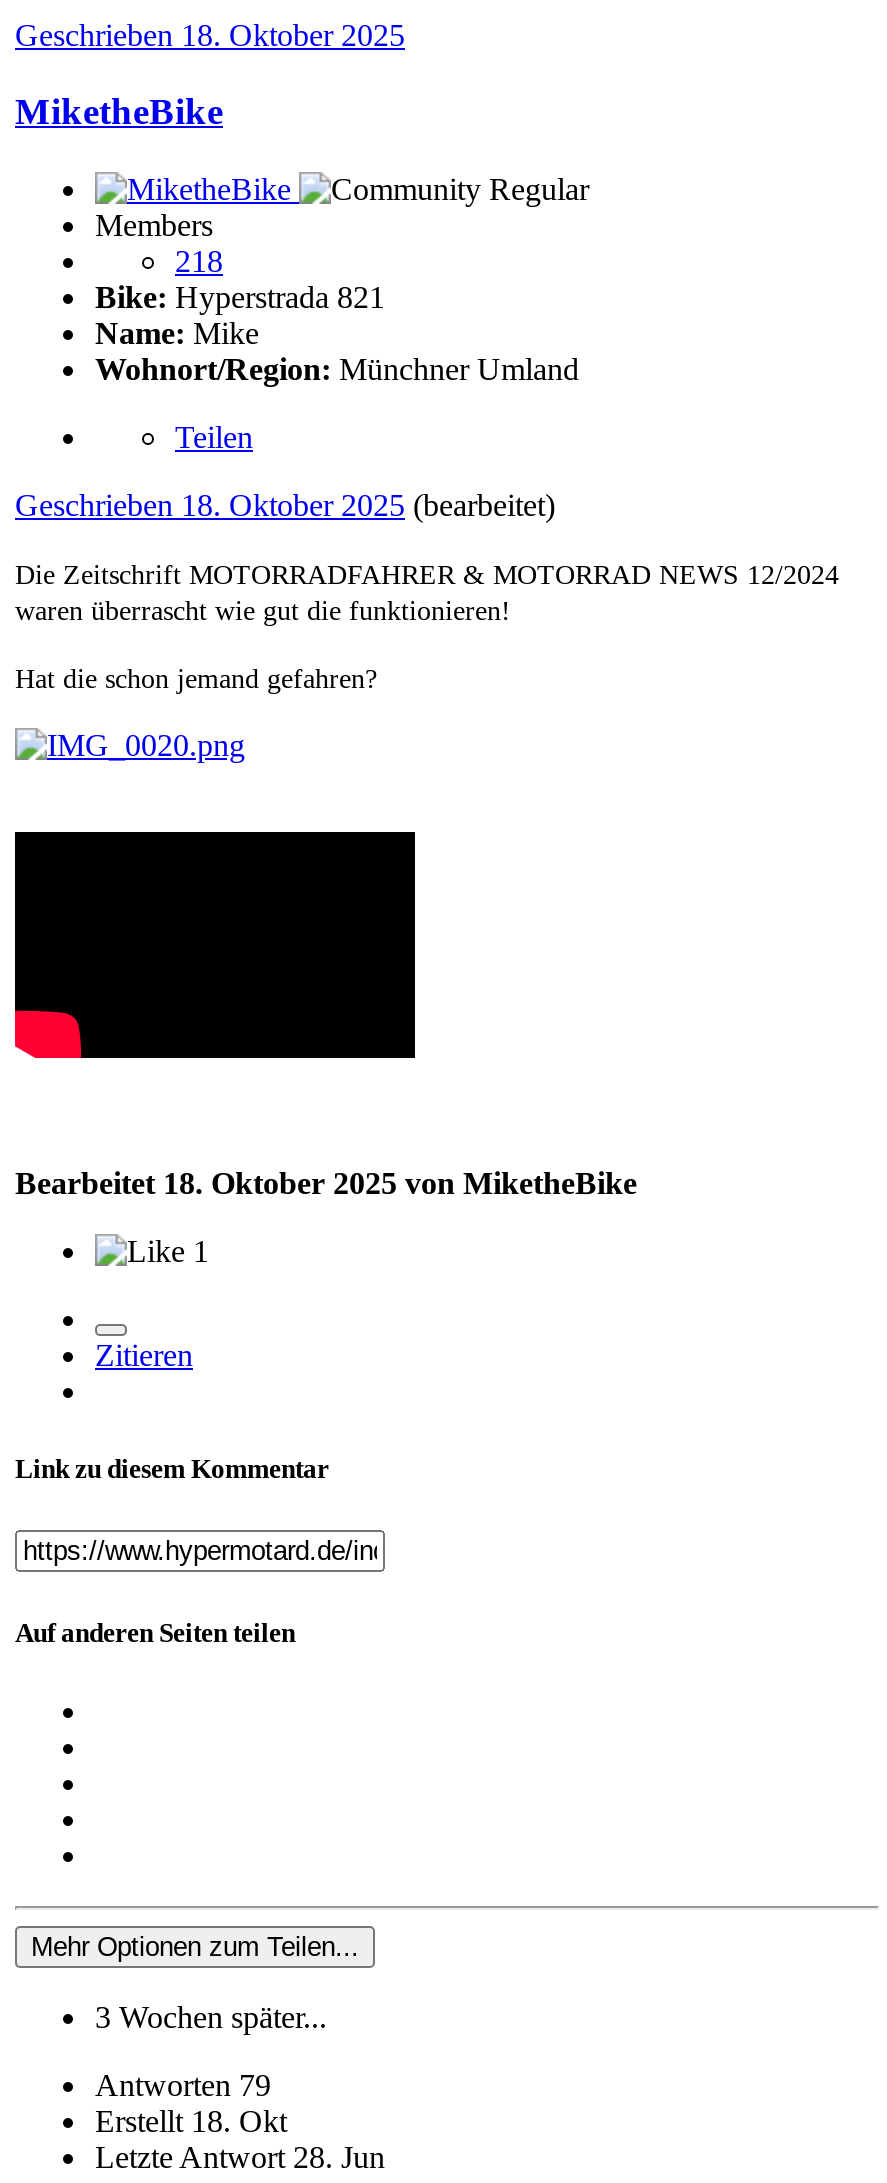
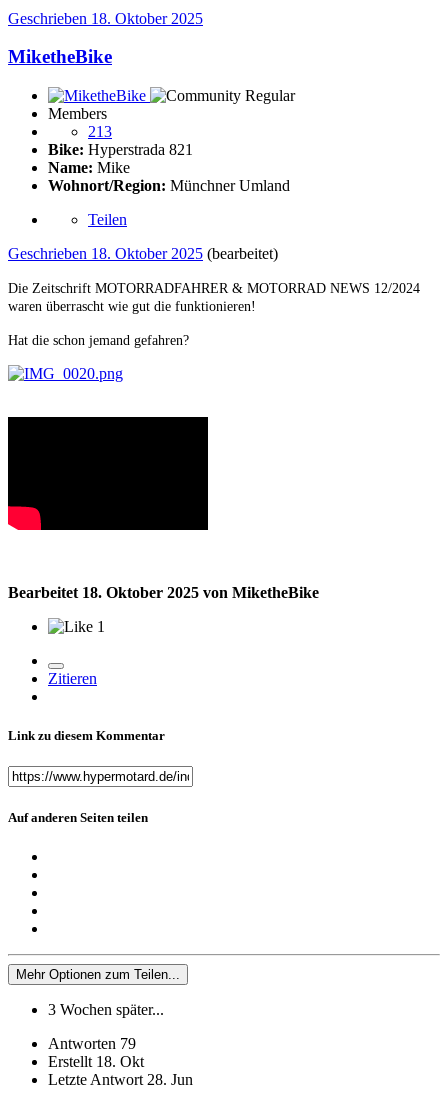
- 218
+ 213
